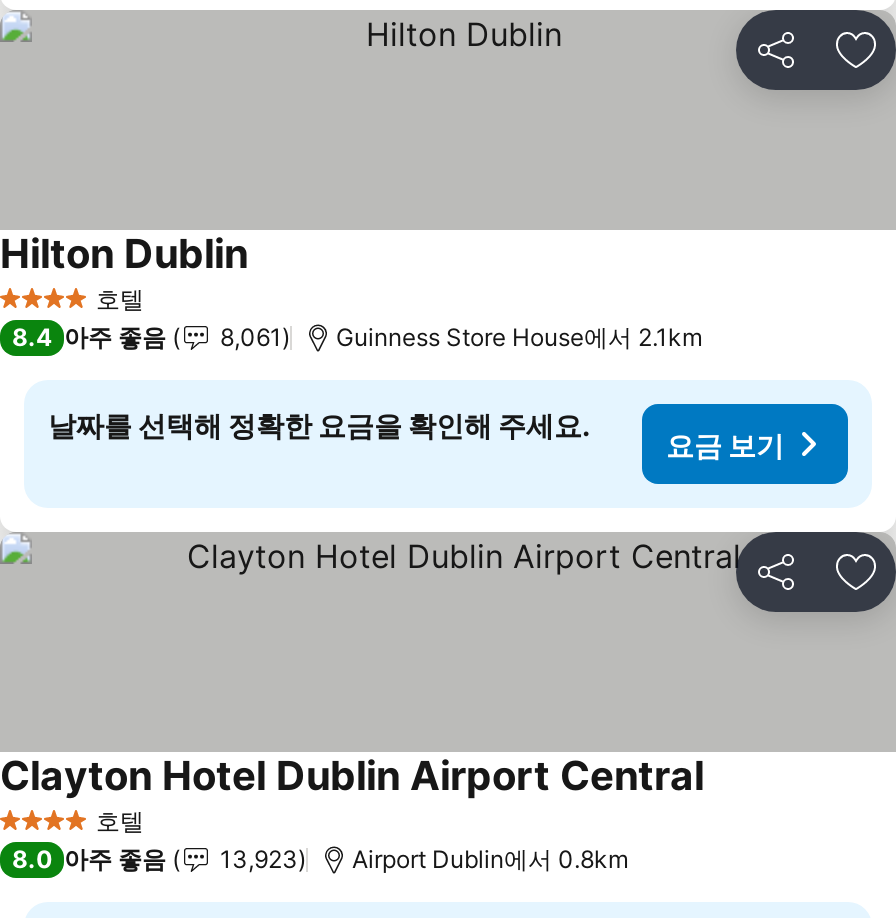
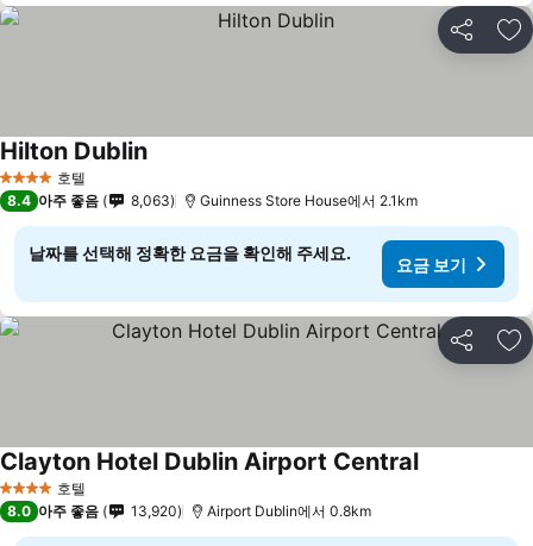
- 8,061
+ 8,063

- 13,923
+ 13,920
